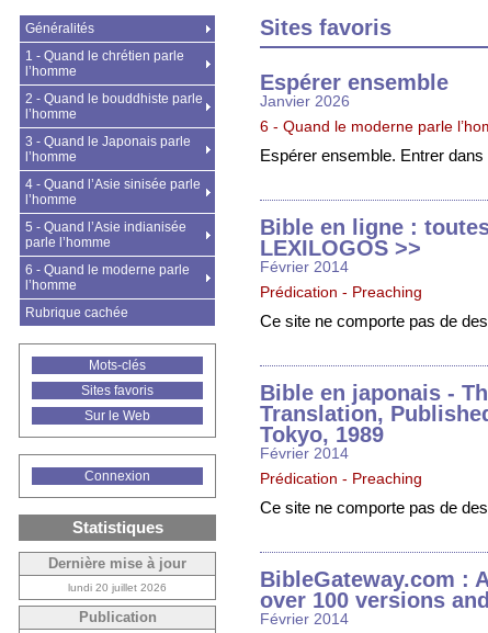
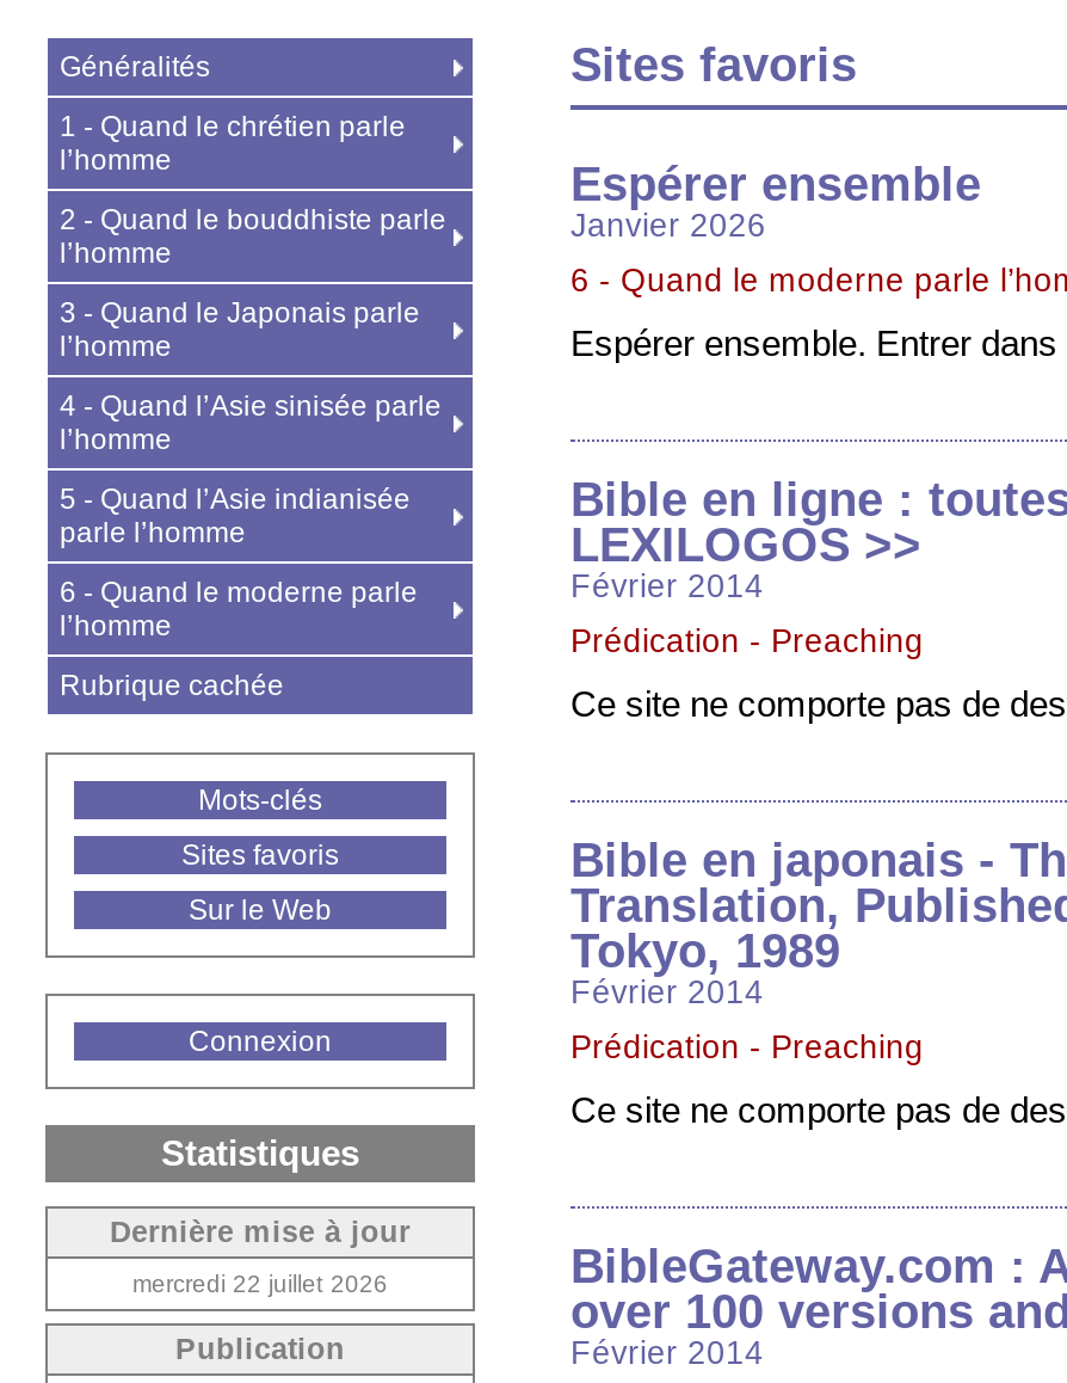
- lundi 20 juillet 2026
+ mercredi 22 juillet 2026
